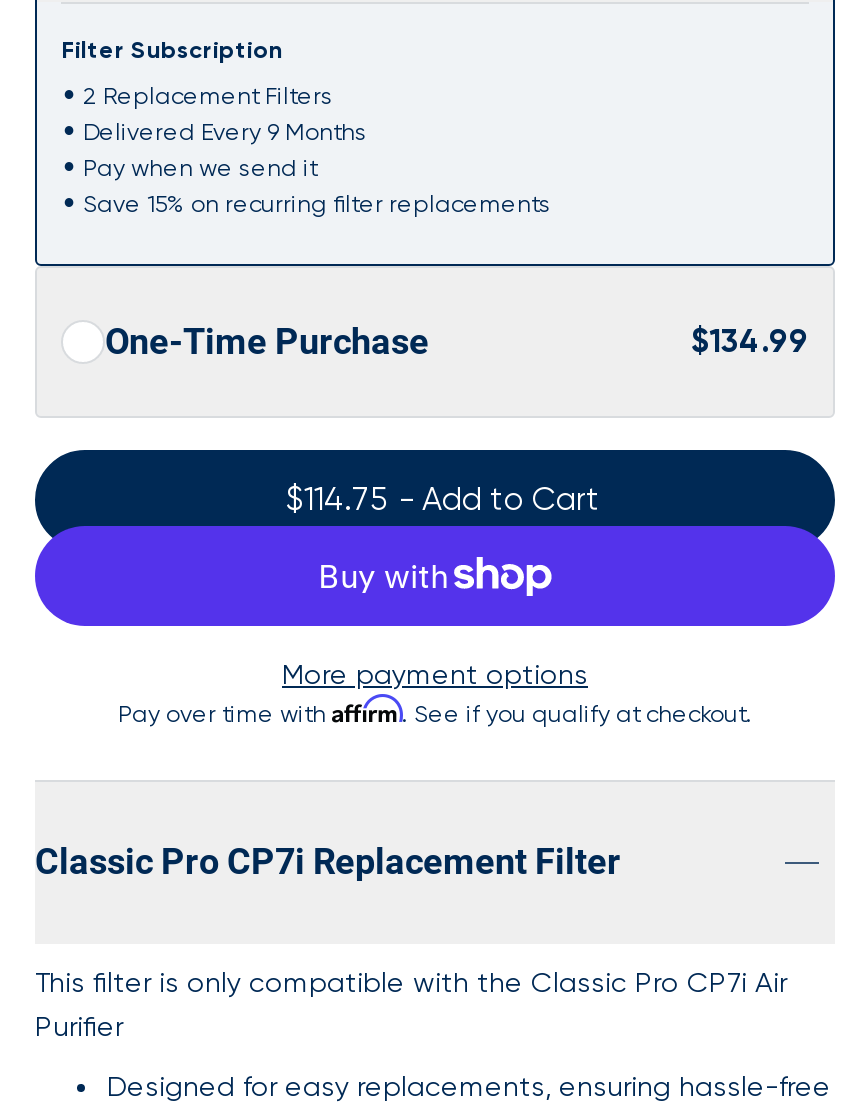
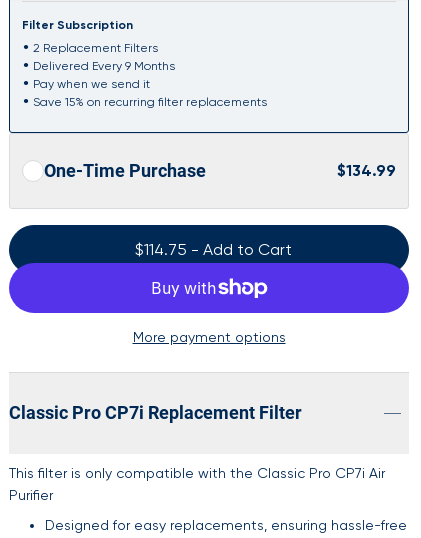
- Pay over time with Affirm. See if you qualify at checkout.
